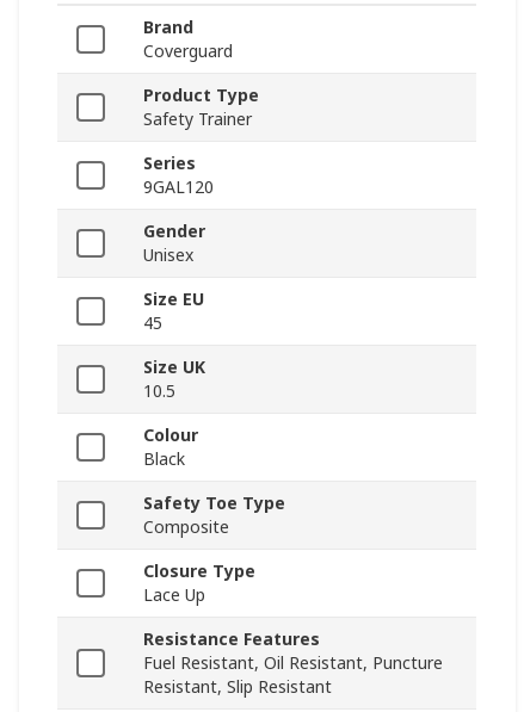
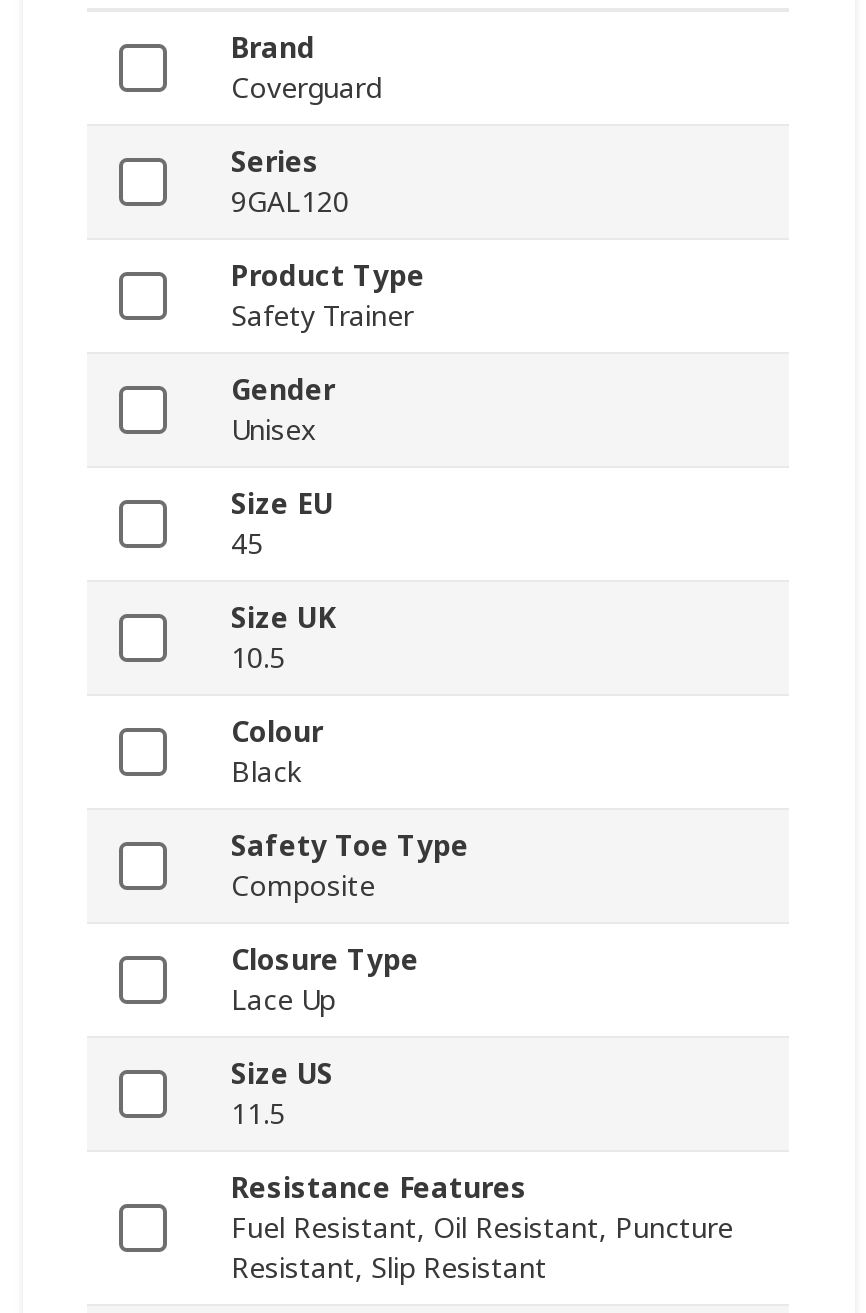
+ Series
+ 9GAL120

- Series
- 9GAL120

+ Size US
+ 11.5
